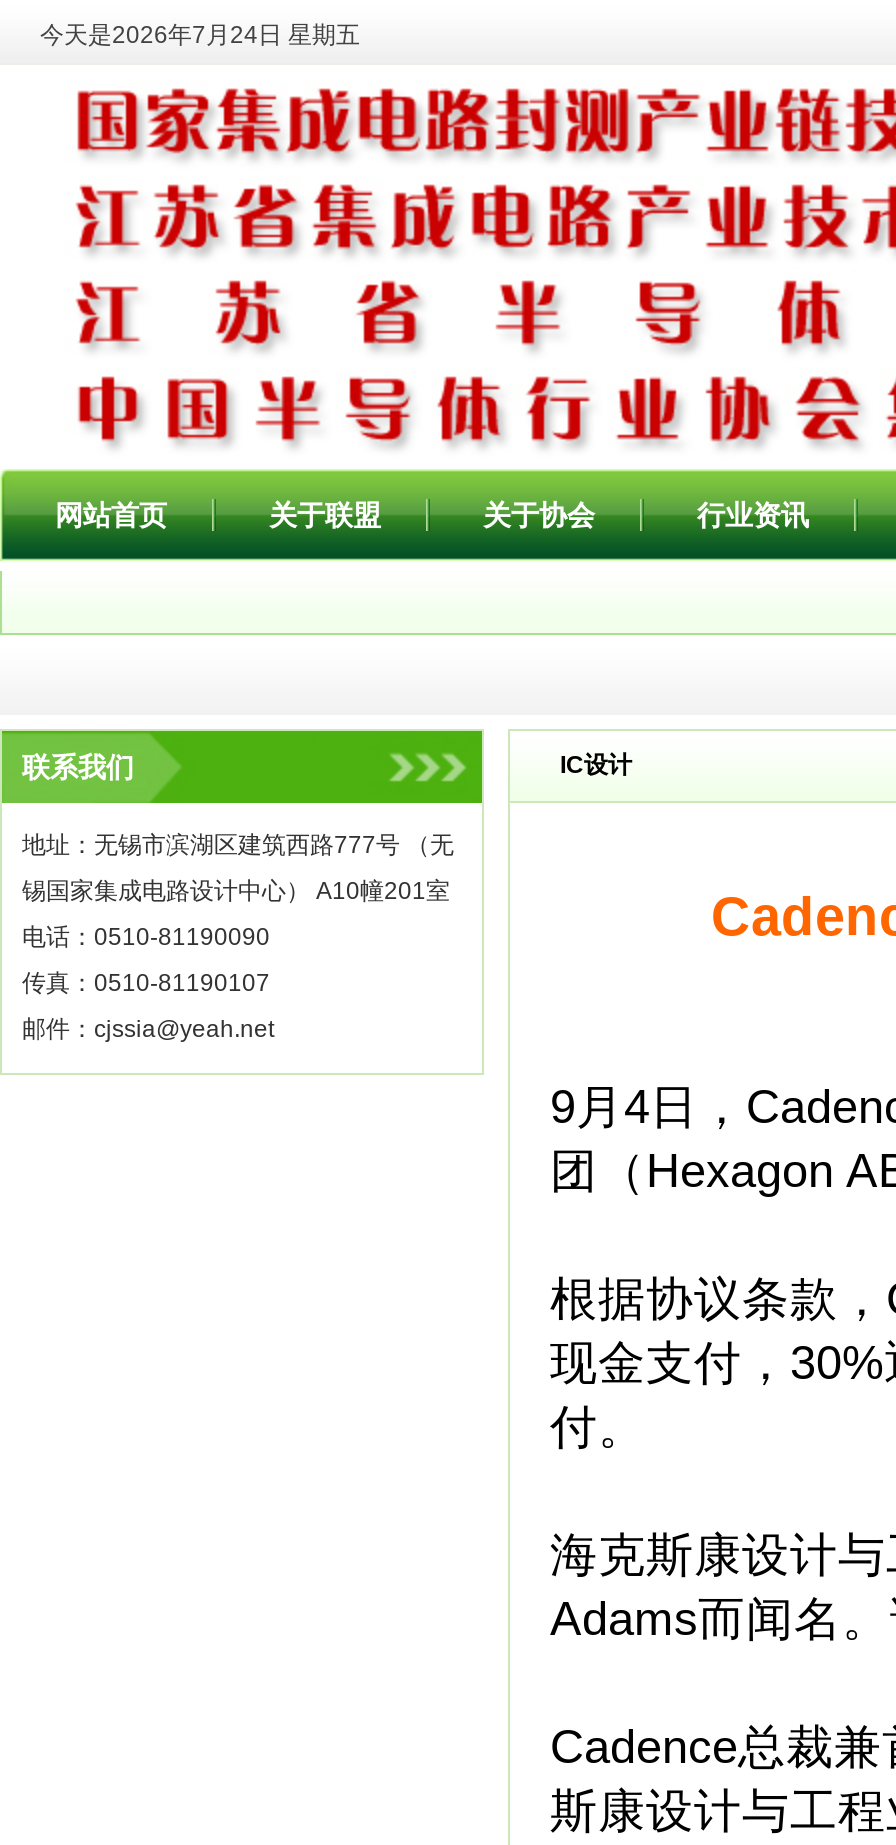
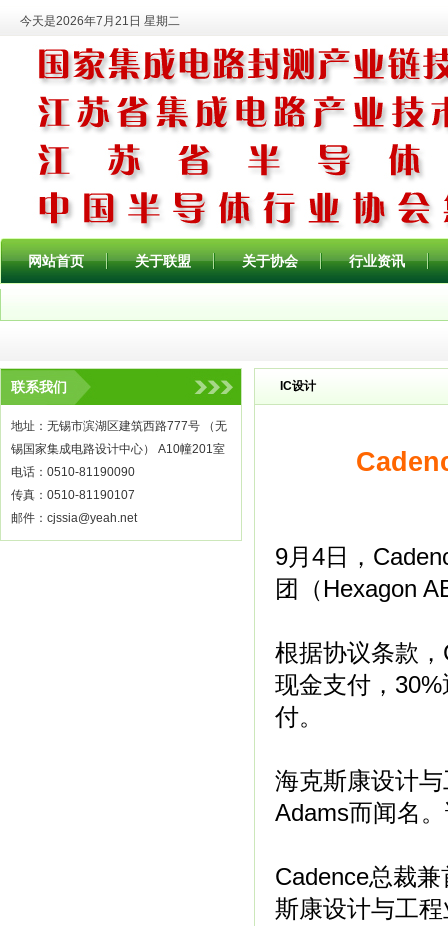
- 今天是2026年7月24日 星期五
+ 今天是2026年7月21日 星期二
